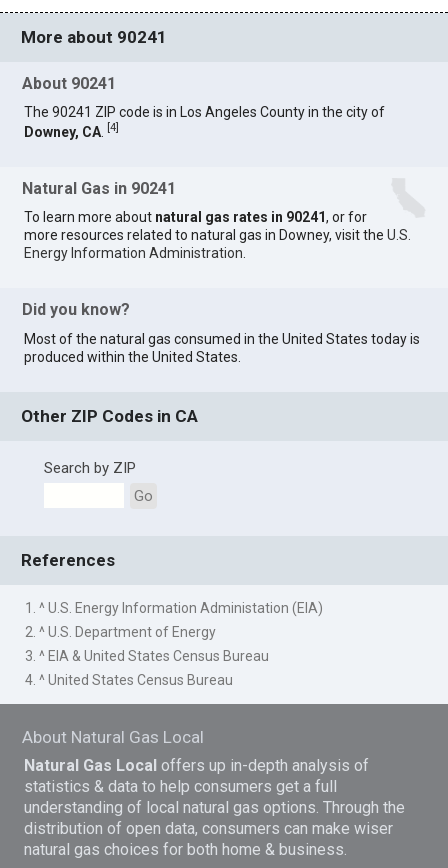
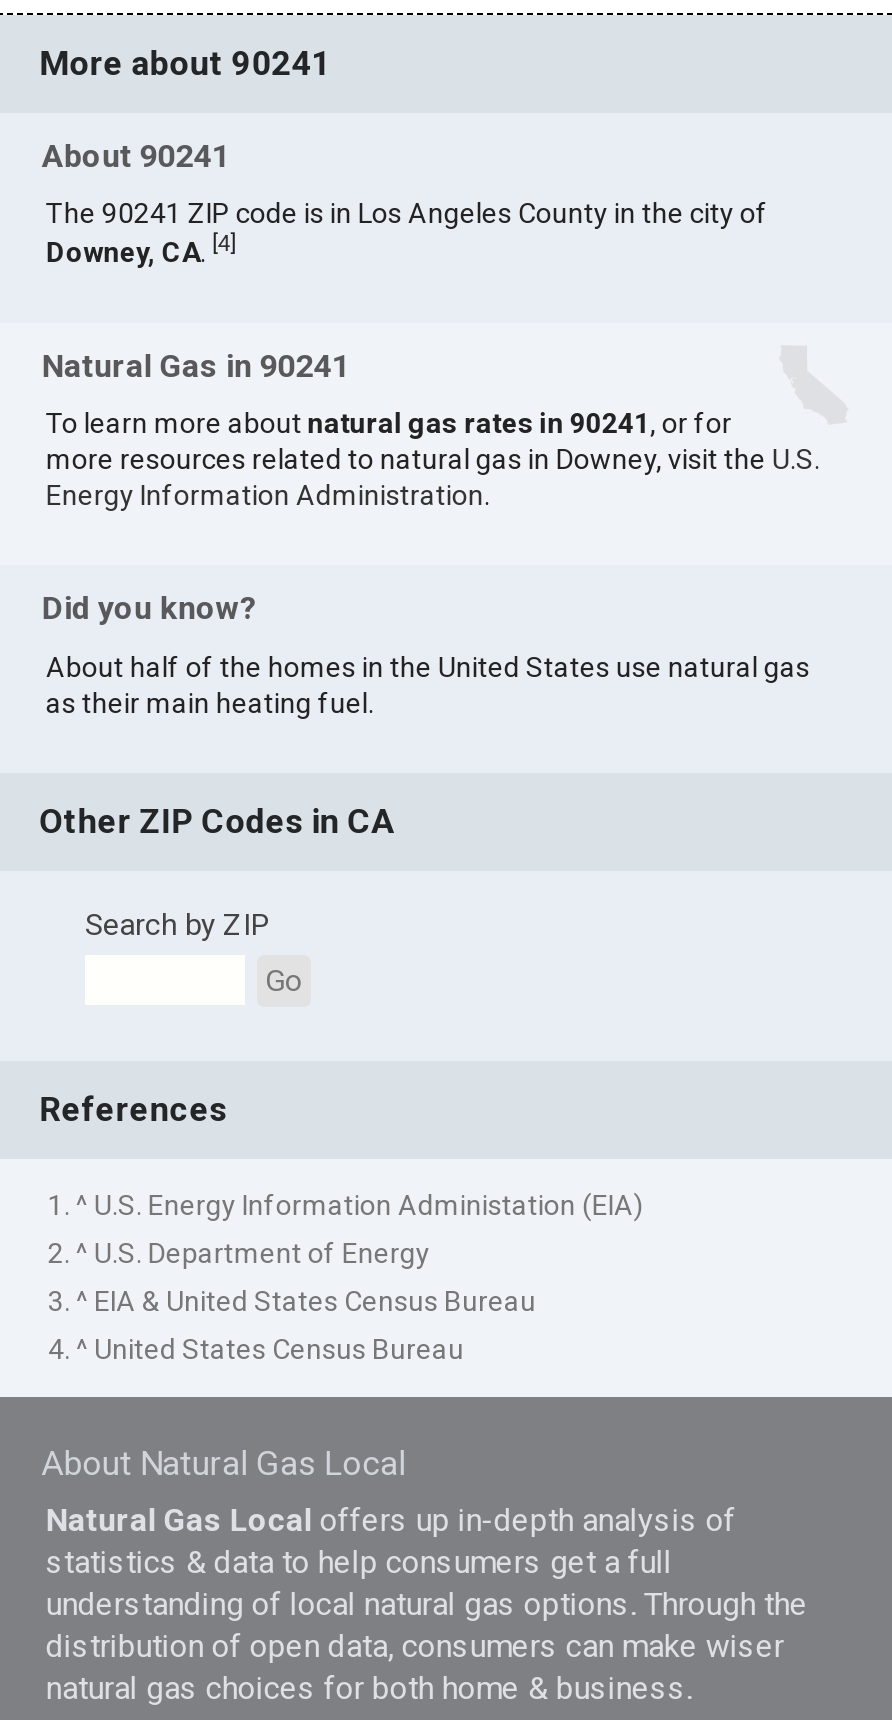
- Most of the natural gas consumed in the United States today is
- produced within the United States.
+ About half of the homes in the United States use natural gas
+ as their main heating fuel.
